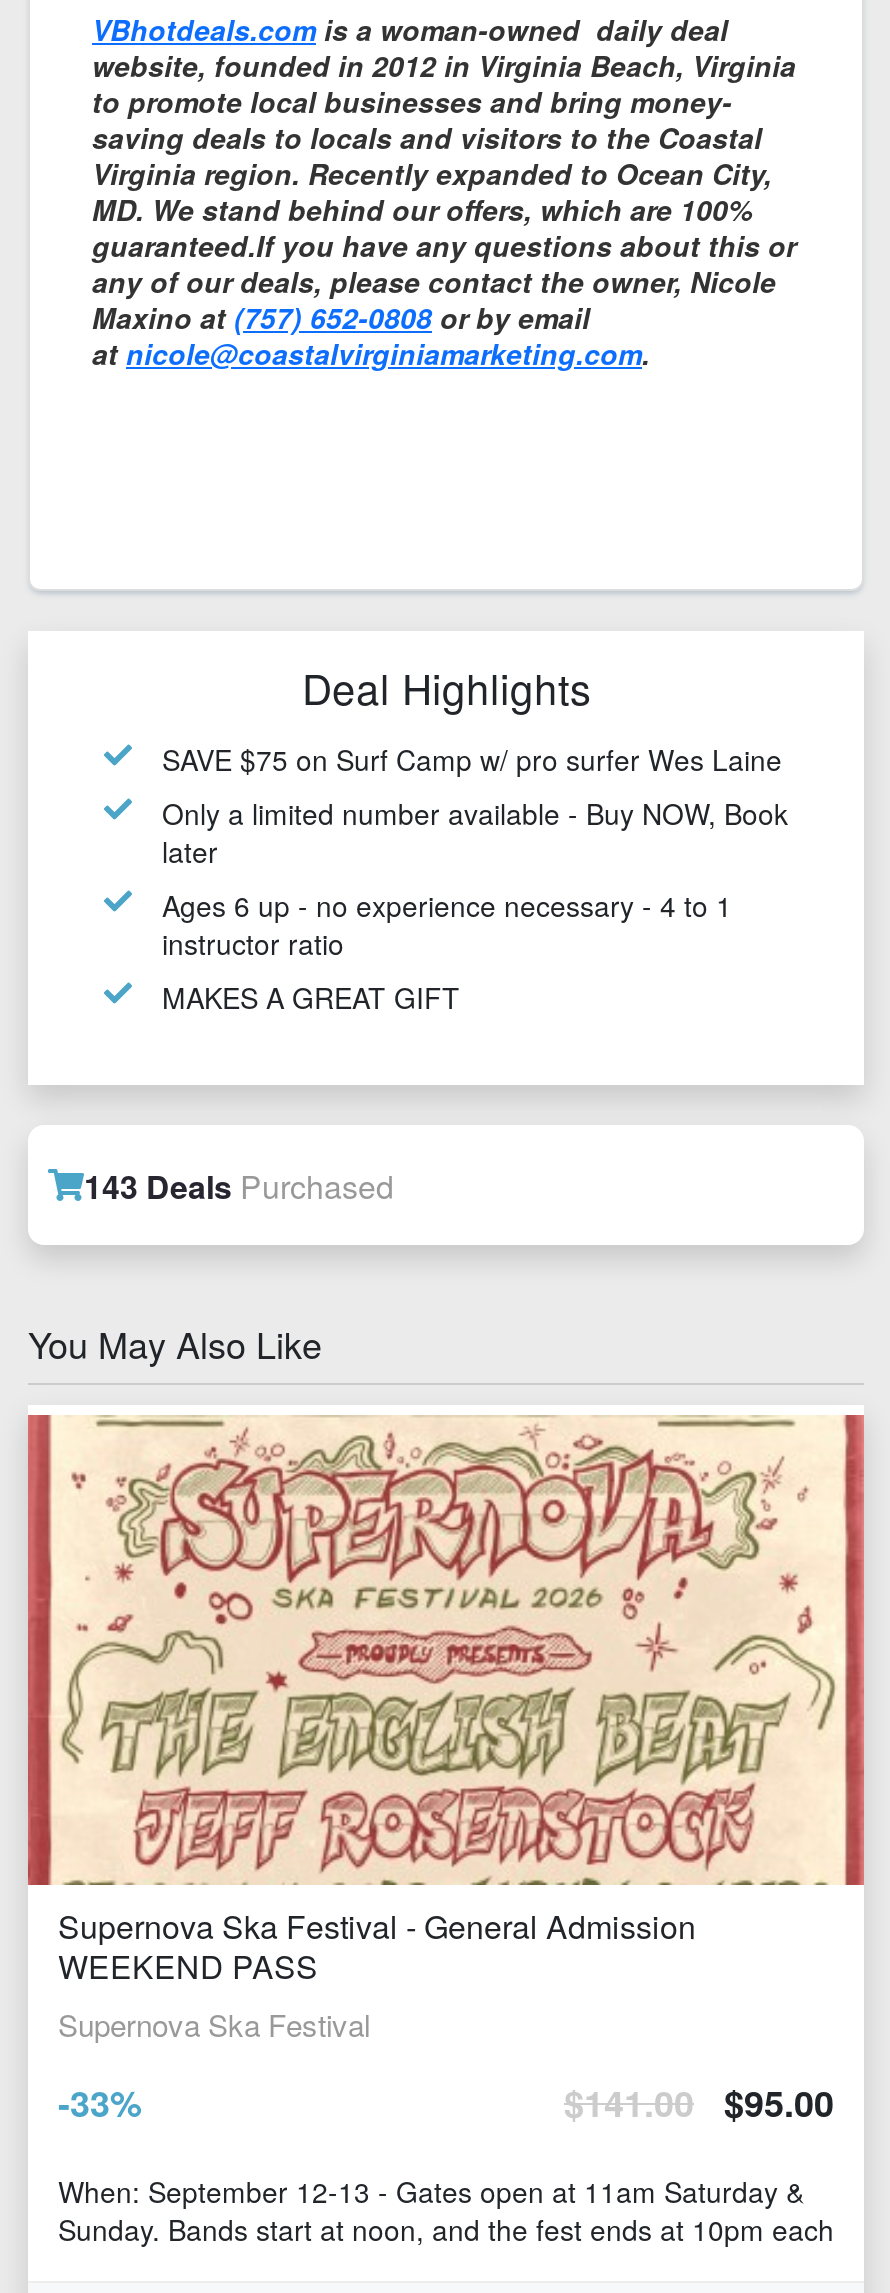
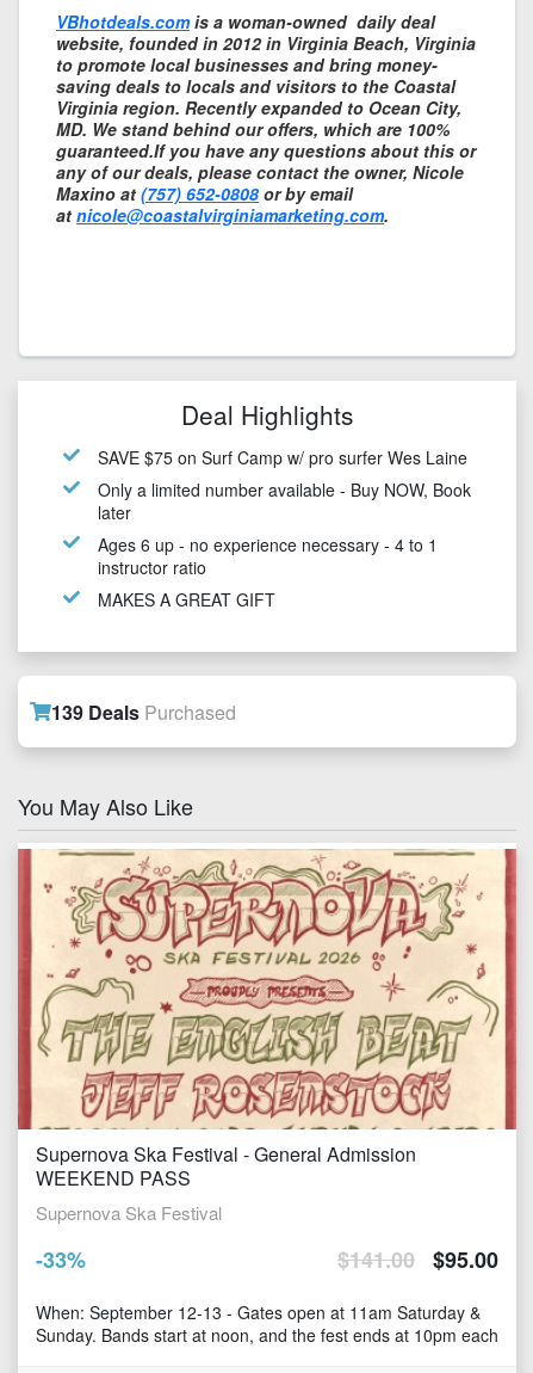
- 143 Deals Purchased
+ 139 Deals Purchased
